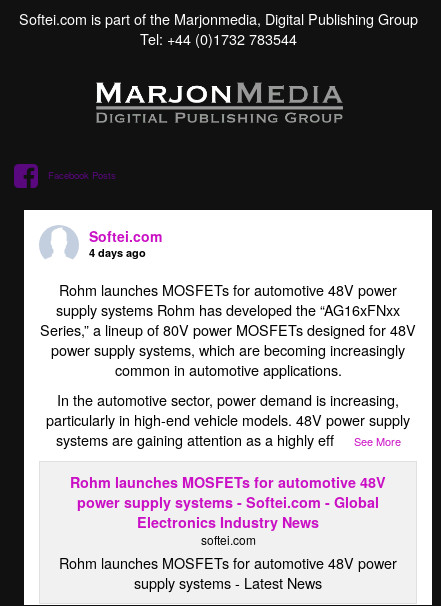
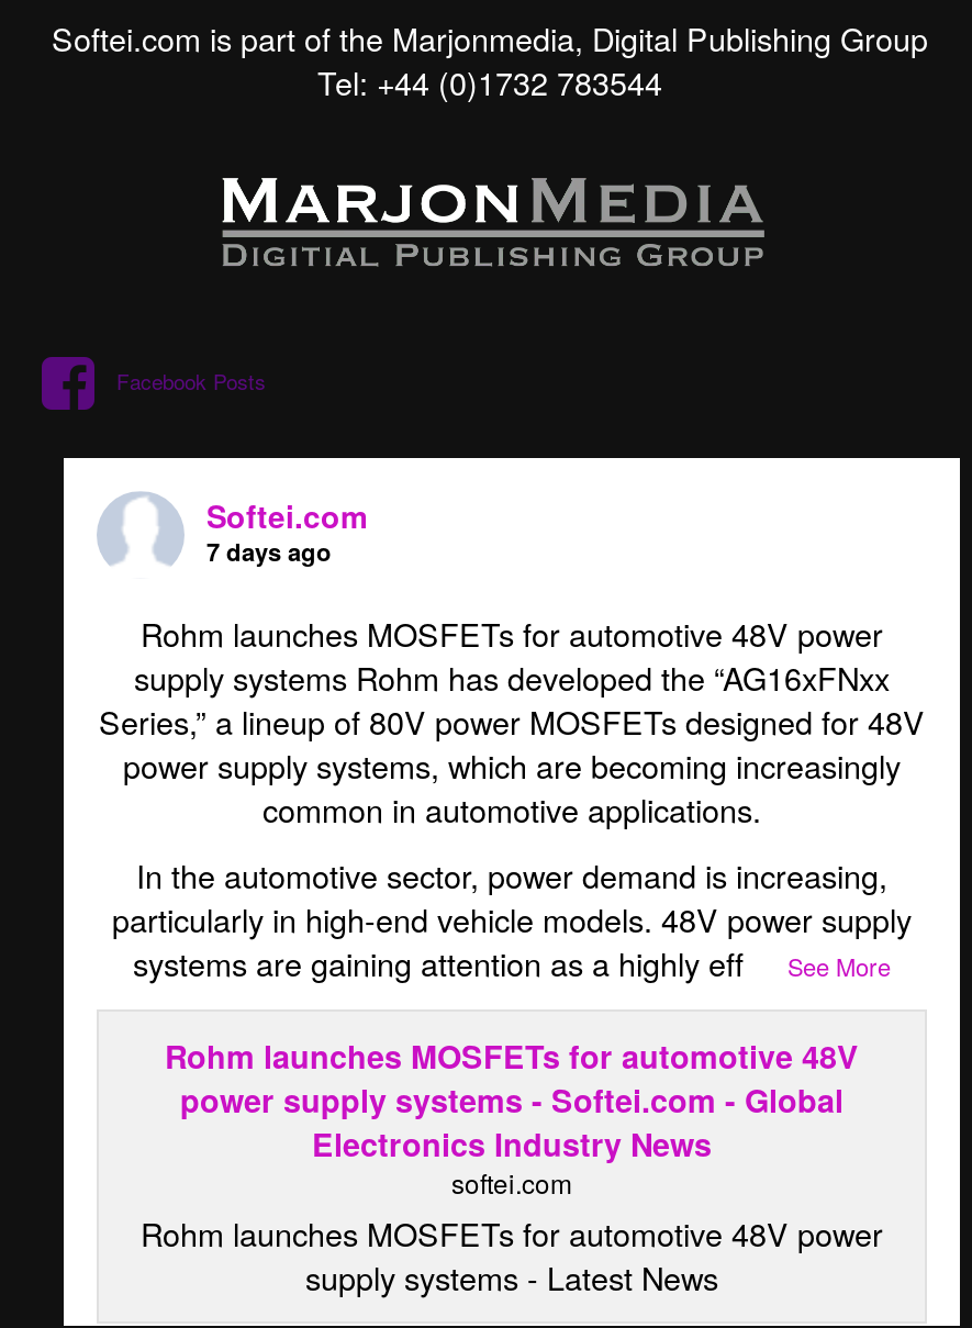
- 4 days ago
+ 7 days ago
